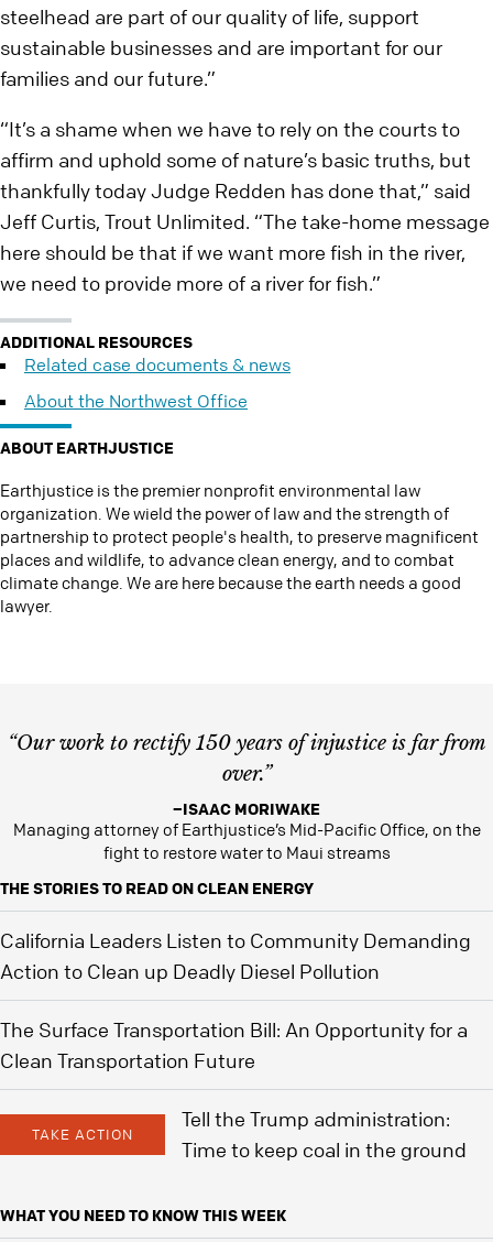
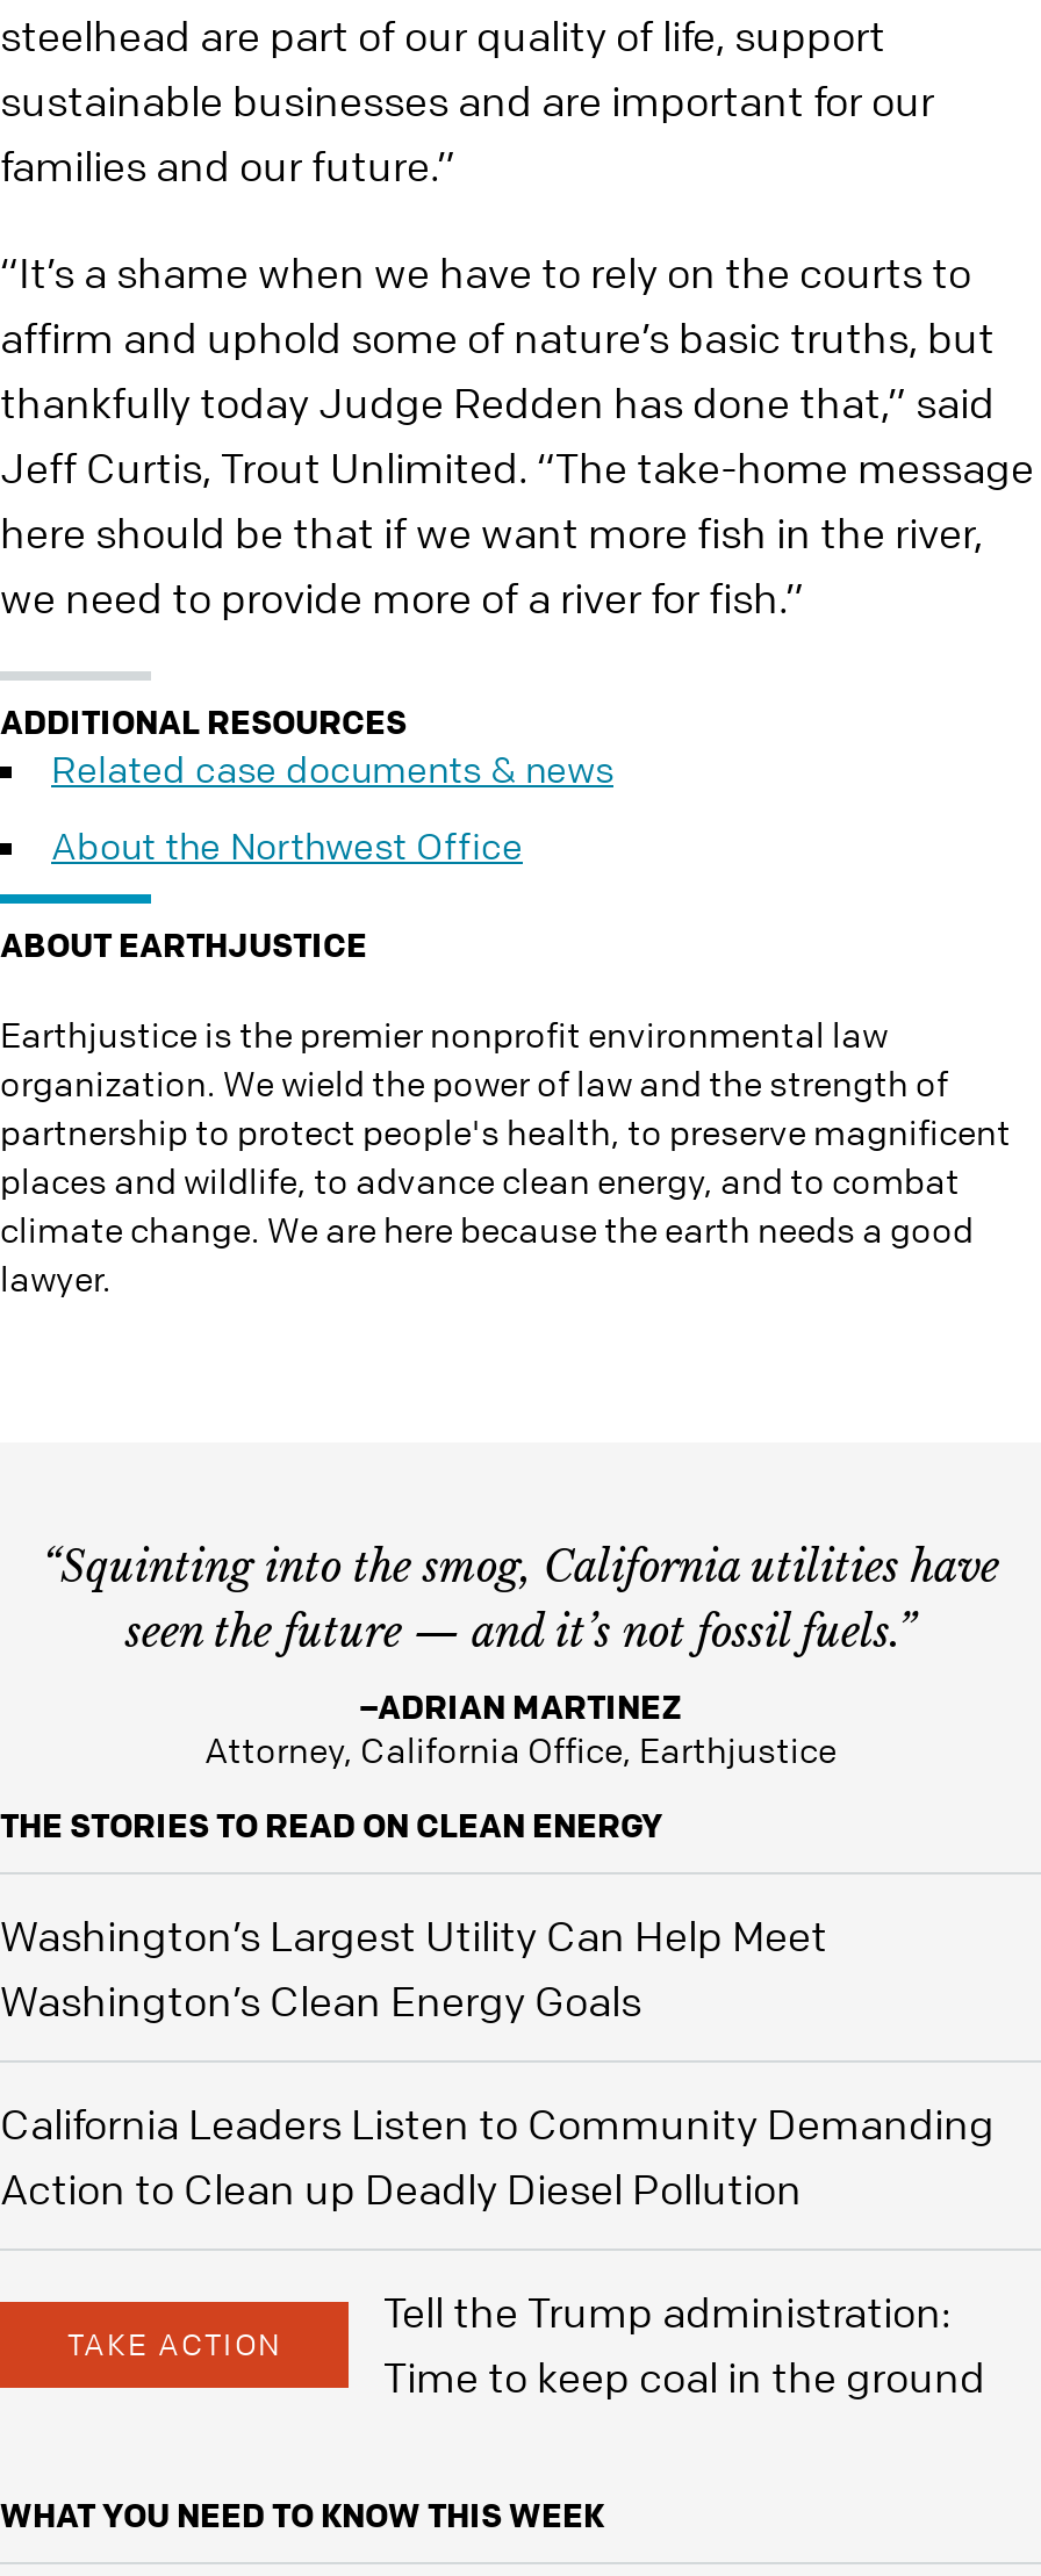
- “Our work to rectify 150 years of injustice is far from
- over.”
+ “Squinting into the smog, California utilities have
+ seen the future — and it’s not fossil fuels.”

- –ISAAC MORIWAKE
- Managing attorney of Earthjustice’s Mid-Pacific Office, on the
- fight to restore water to Maui streams
+ –ADRIAN MARTINEZ
+ Attorney, California Office, Earthjustice

+ Washington’s Largest Utility Can Help Meet
+ Washington’s Clean Energy Goals

moved down: California Leaders Listen to Community Demanding | Action to Clean up Deadly Diesel Pollution

- The Surface Transportation Bill: An Opportunity for a
- Clean Transportation Future
